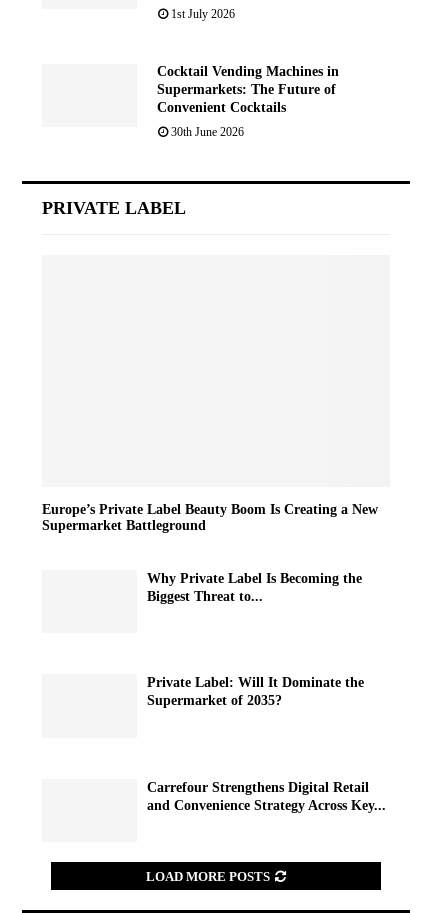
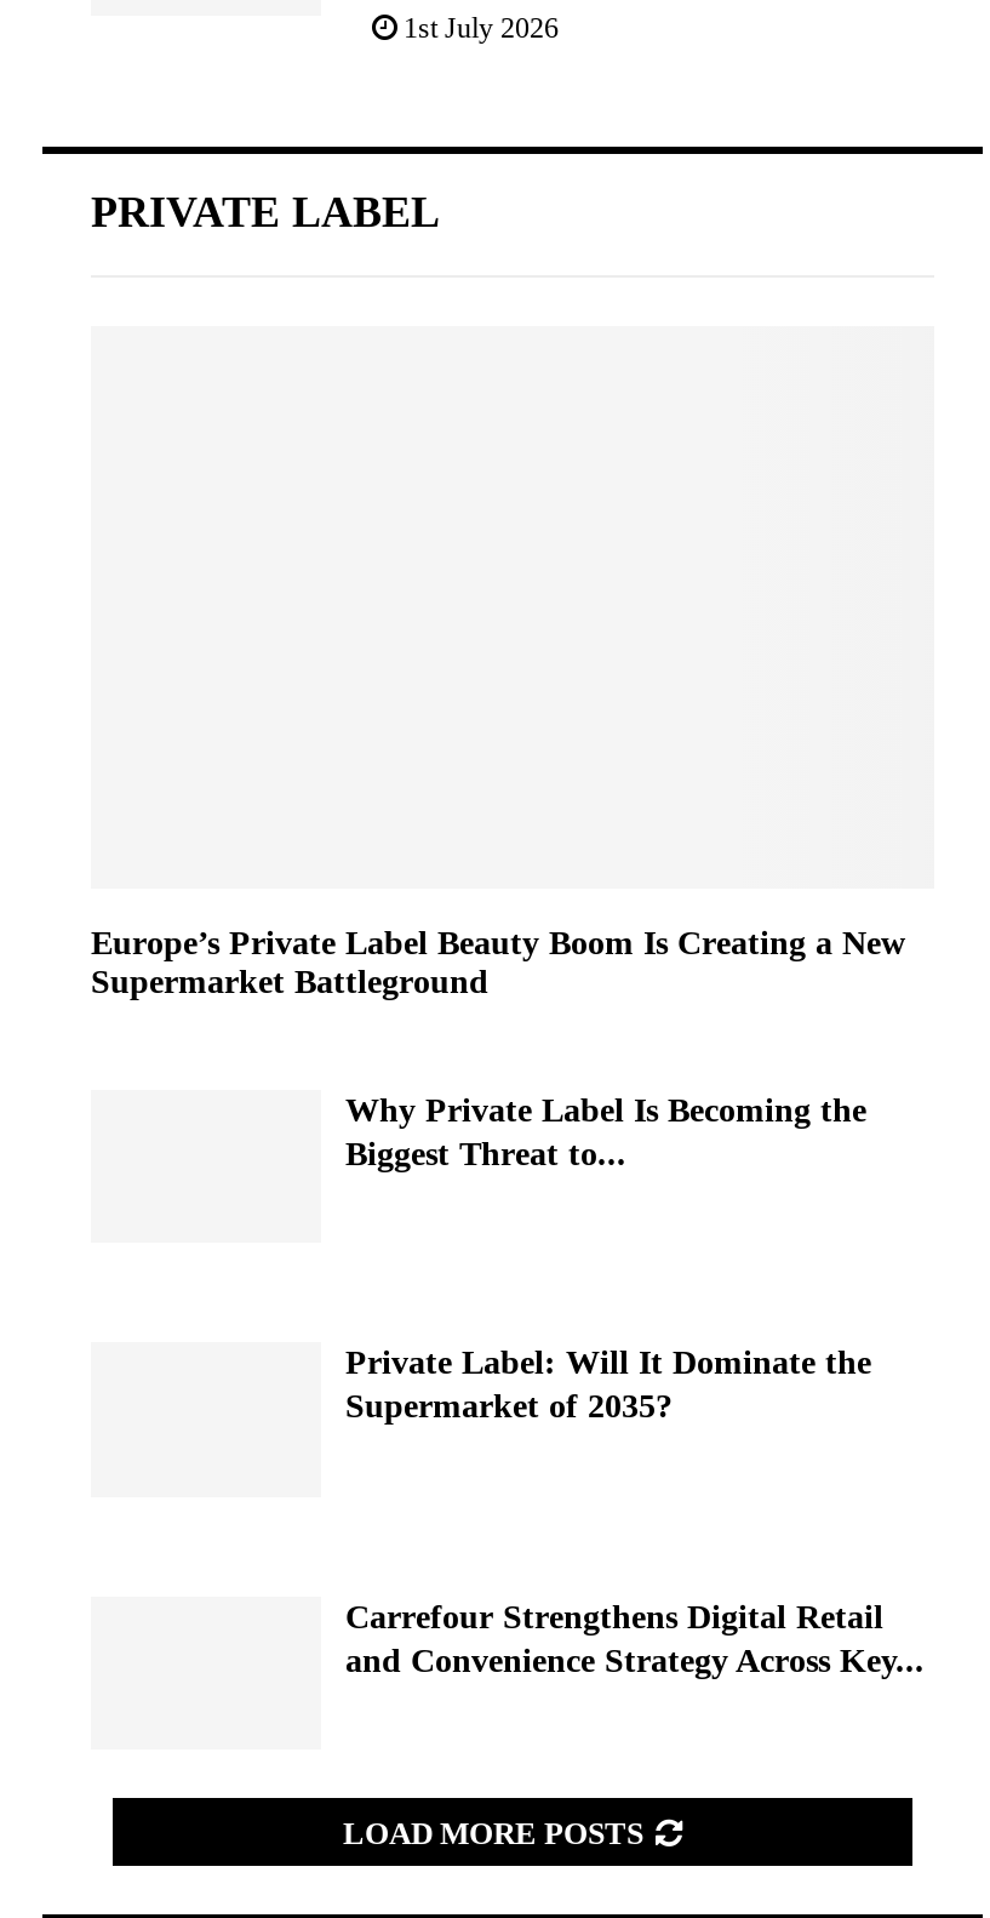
- Cocktail Vending Machines in
- Supermarkets: The Future of
- Convenient Cocktails
- 30th June 2026
